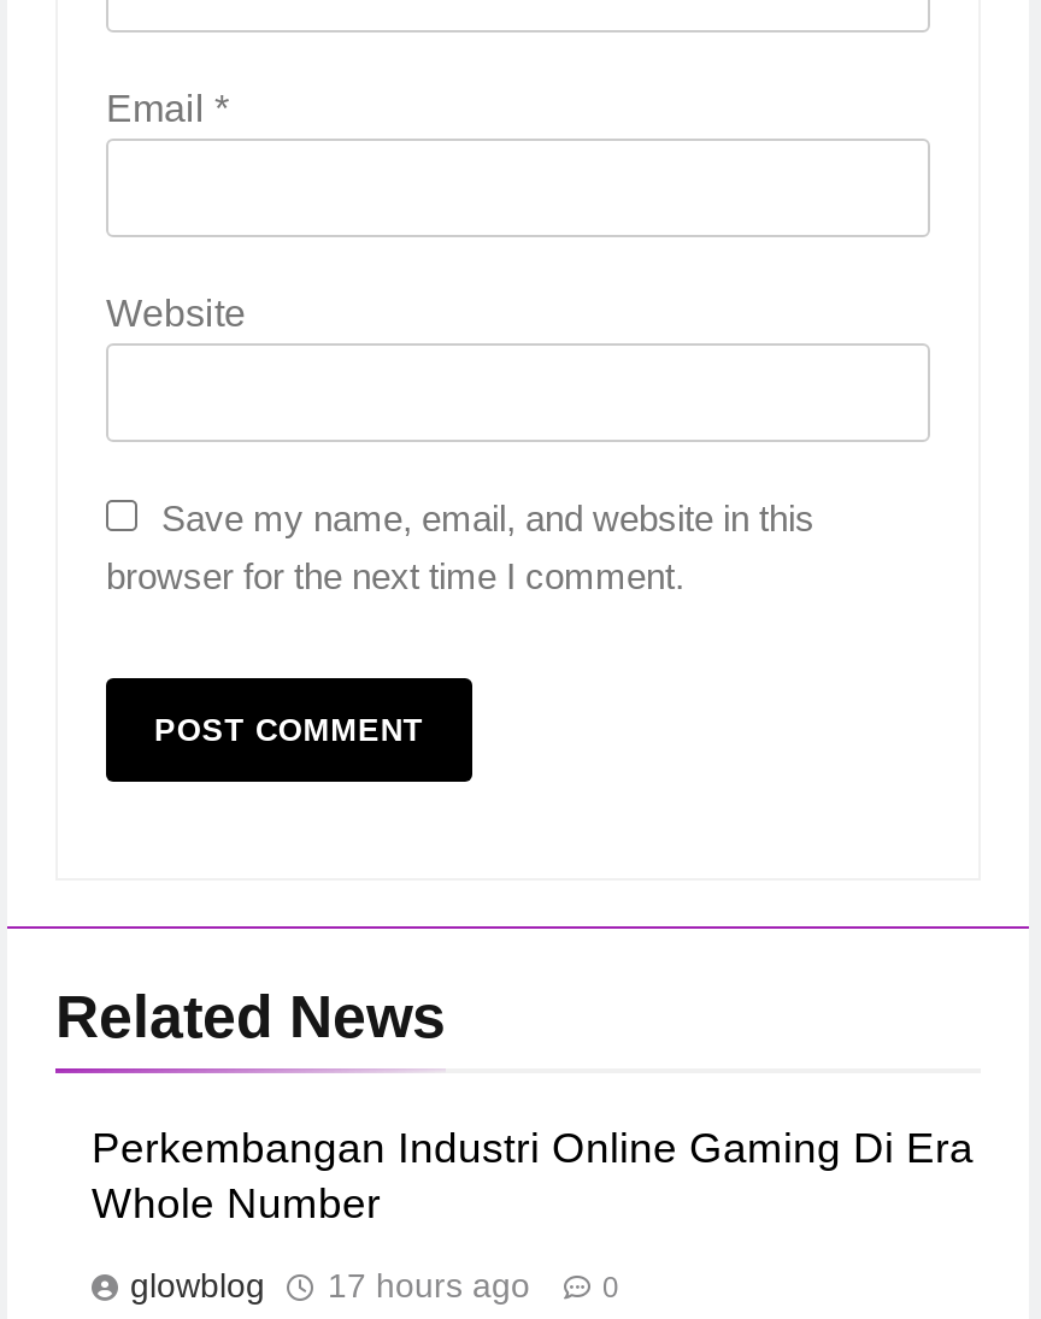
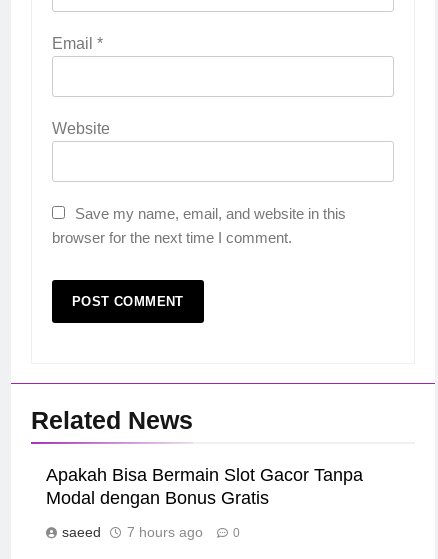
- Perkembangan Industri Online Gaming Di Era
- Whole Number
+ Apakah Bisa Bermain Slot Gacor Tanpa
+ Modal dengan Bonus Gratis

- glowblog
- 17 hours ago
+ saeed
+ 7 hours ago
